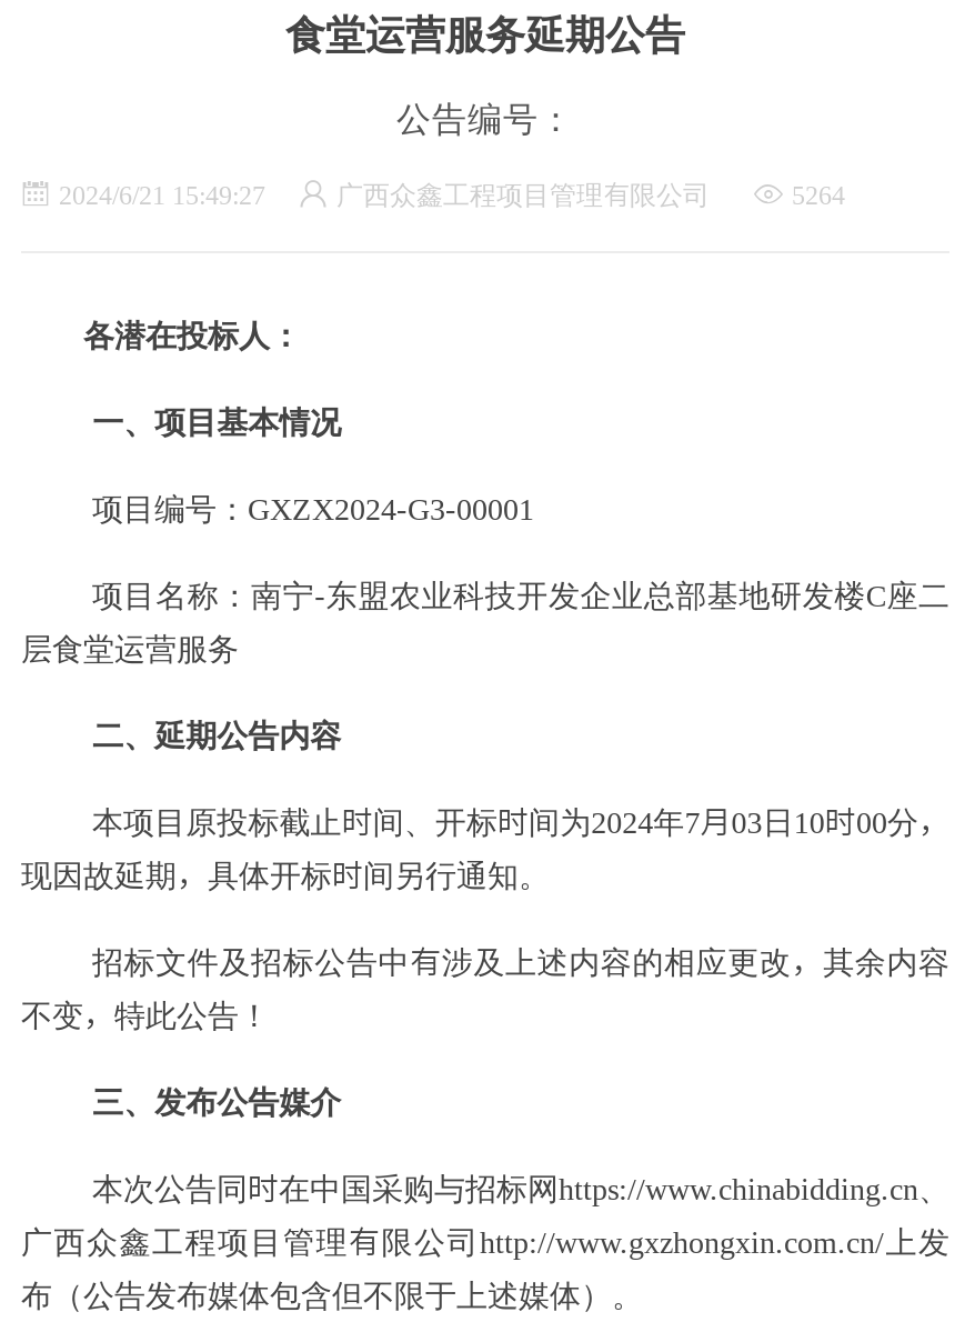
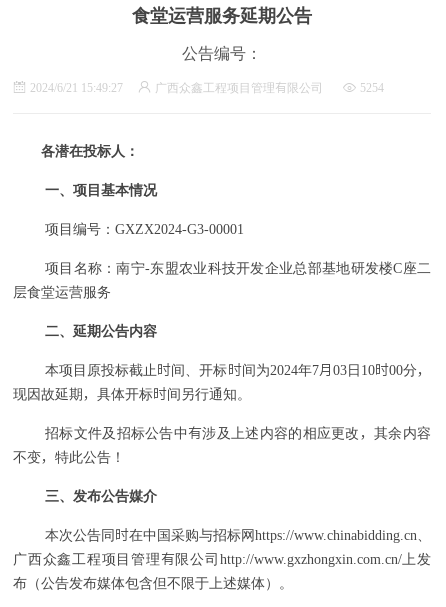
- 5264
+ 5254
